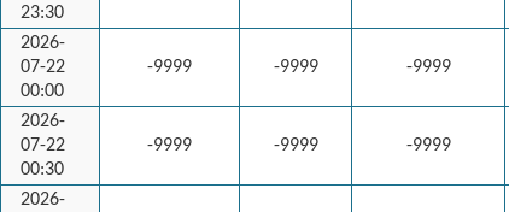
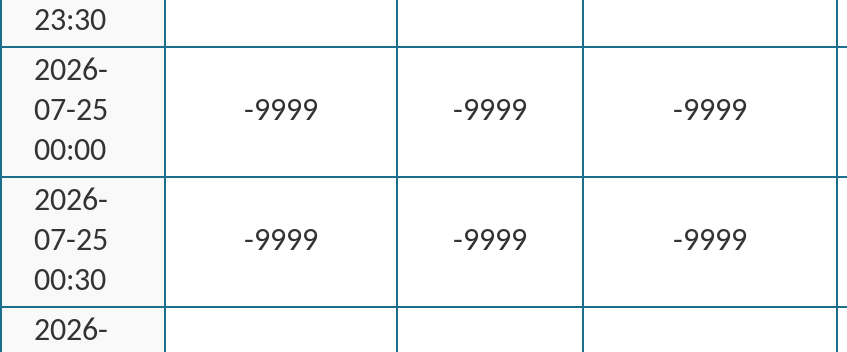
- 07-22
+ 07-25

- 07-22
+ 07-25
